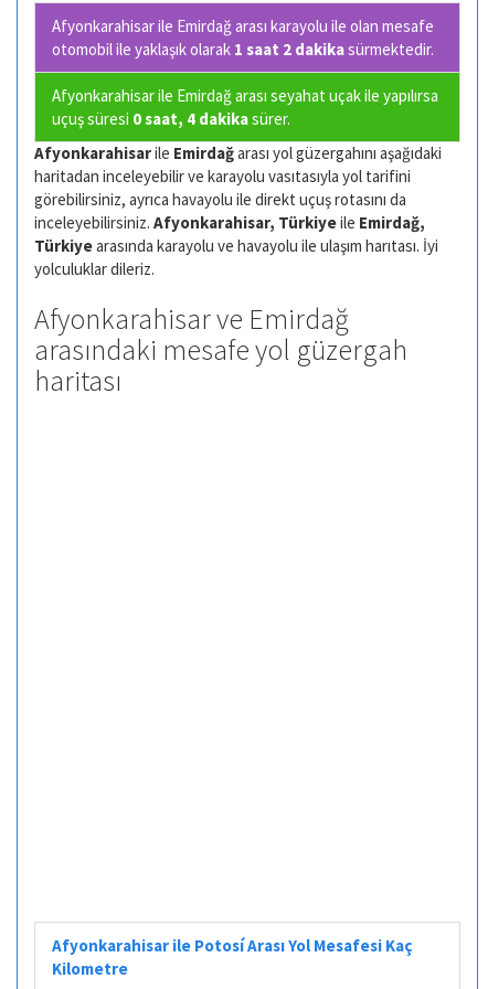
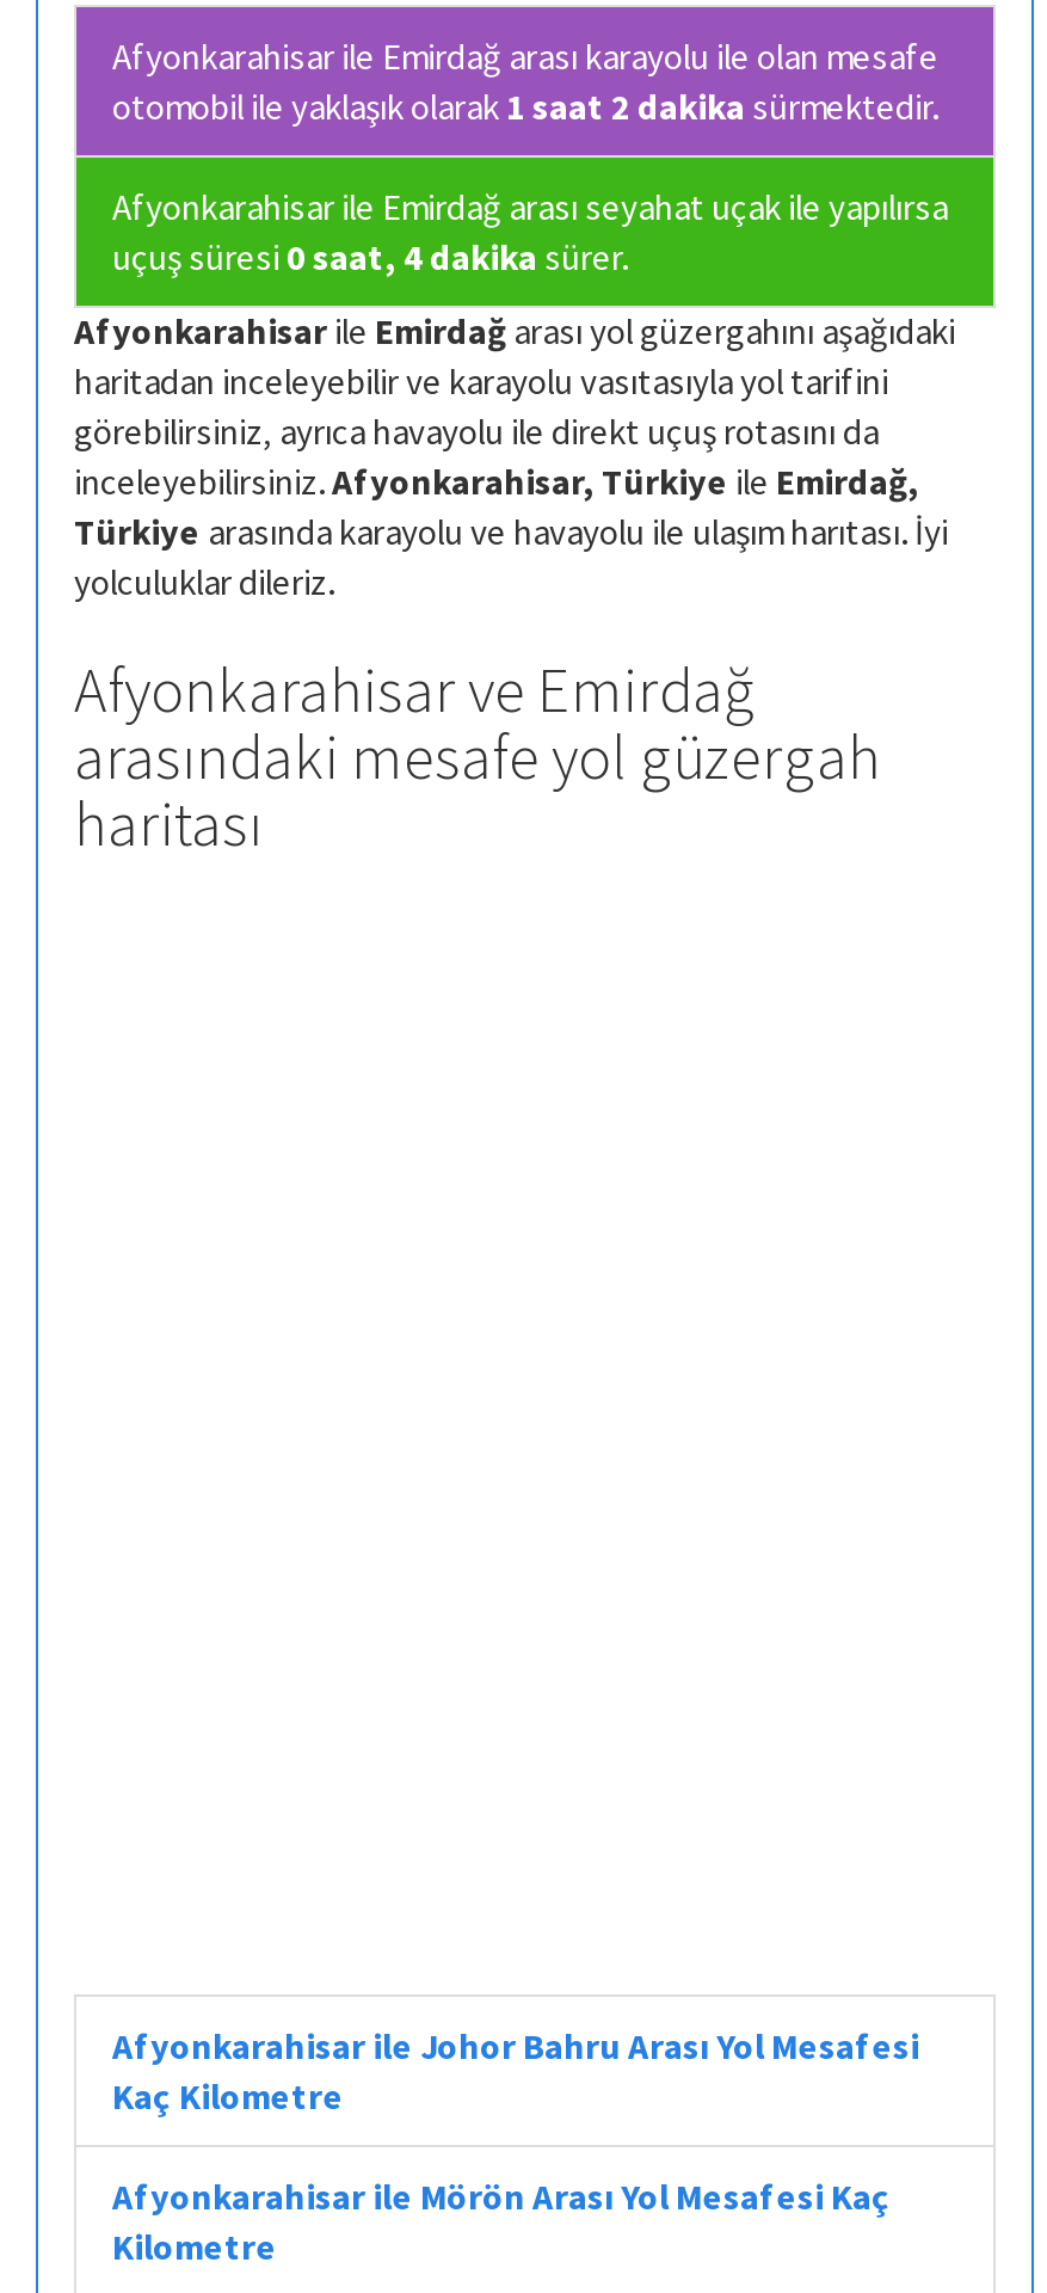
- Afyonkarahisar ile Potosí Arası Yol Mesafesi Kaç
+ Afyonkarahisar ile Johor Bahru Arası Yol Mesafesi
+ Kaç Kilometre
+ Afyonkarahisar ile Mörön Arası Yol Mesafesi Kaç
